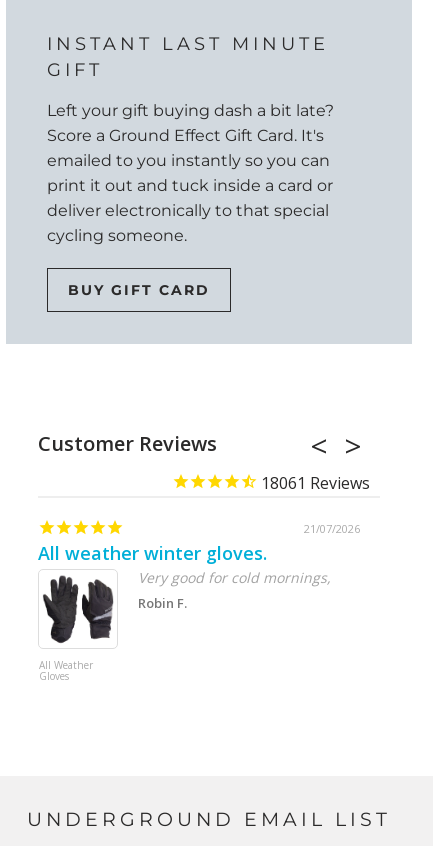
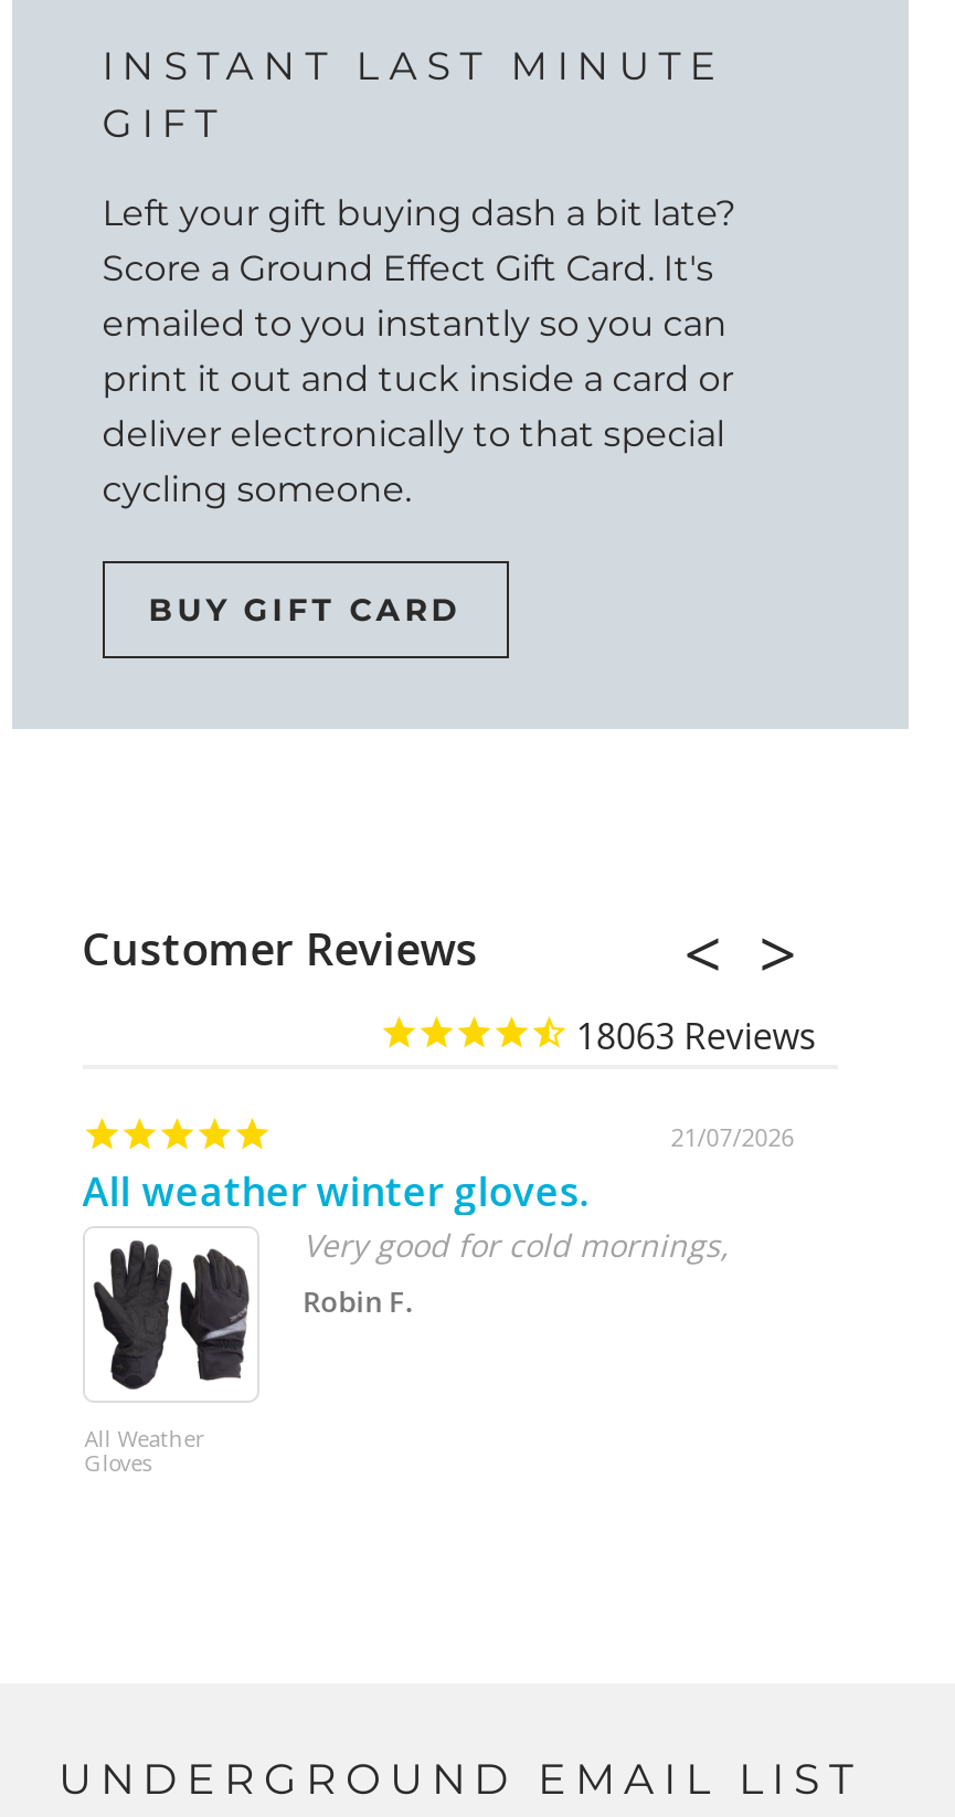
- 18061
+ 18063
